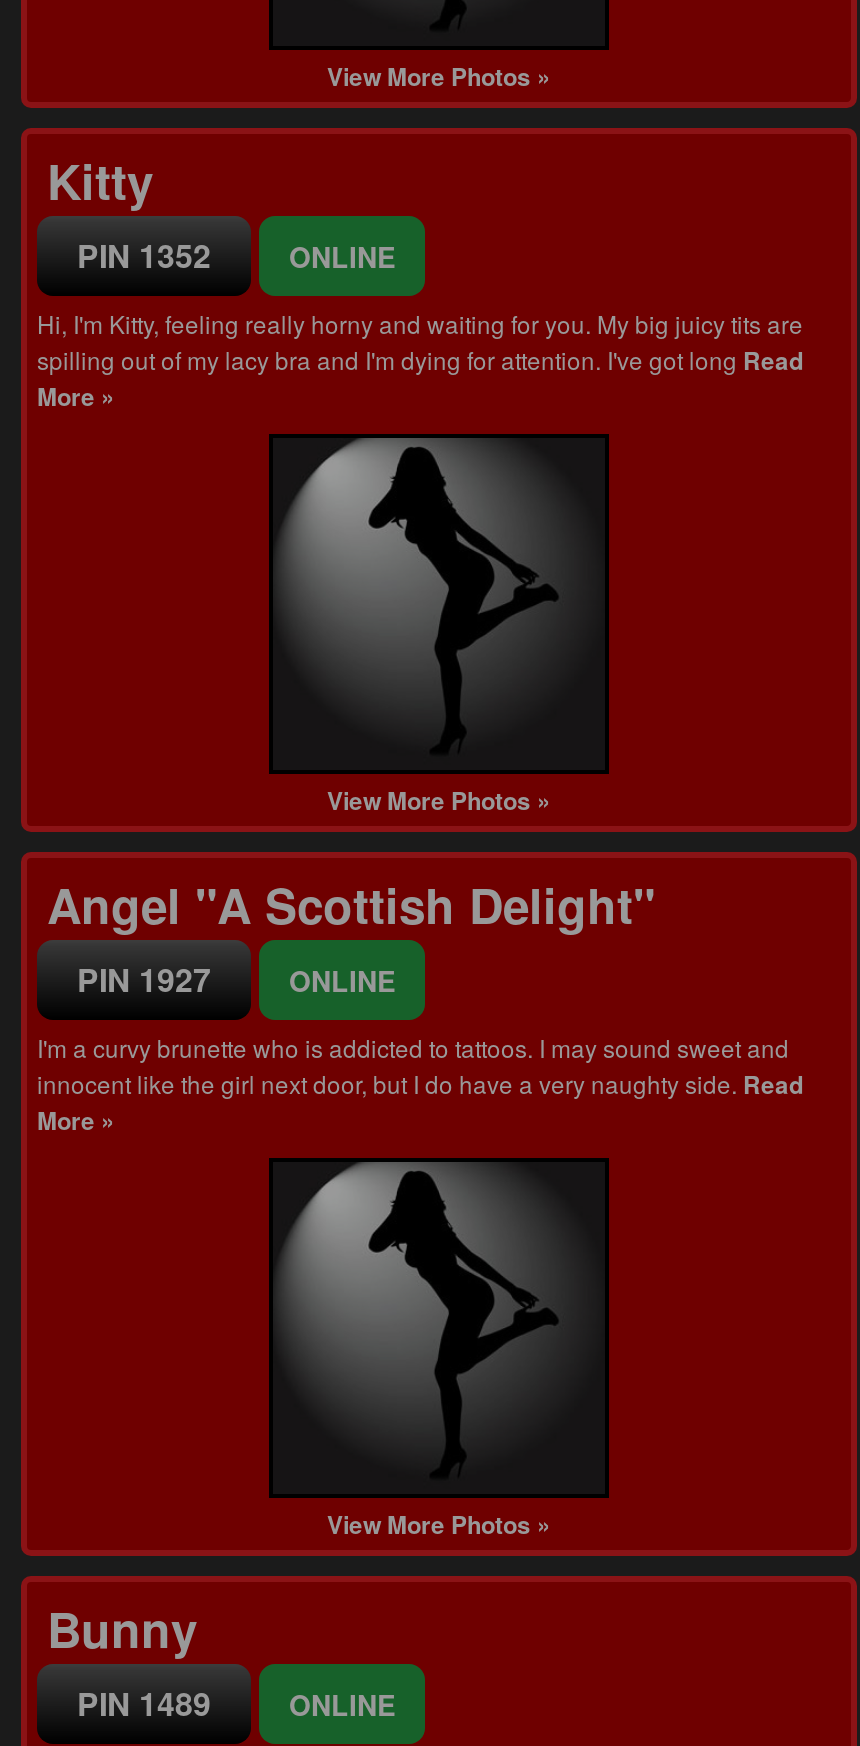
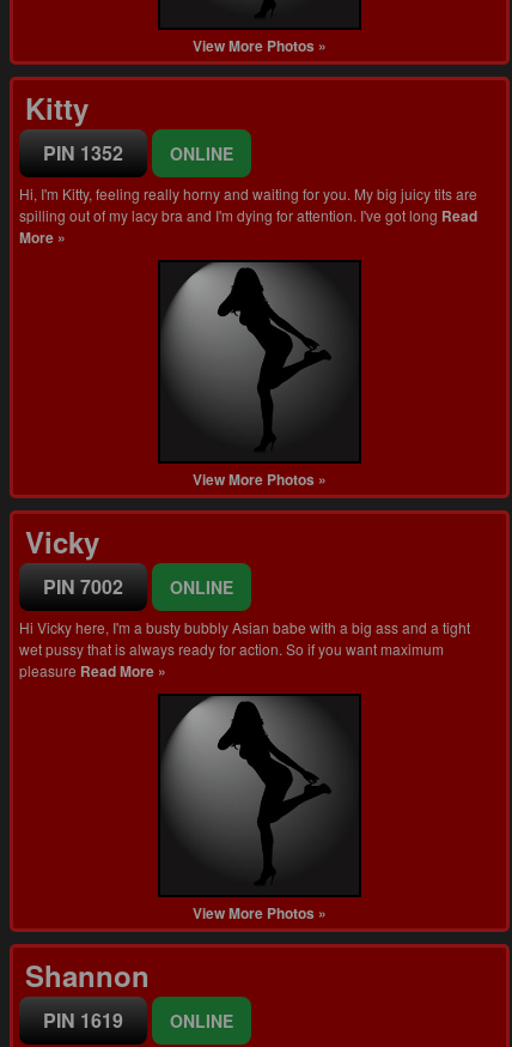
- Angel "A Scottish Delight"
- PIN 1927
+ Vicky
+ PIN 7002

- I'm a curvy brunette who is addicted to tattoos. I may sound sweet and
- innocent like the girl next door, but I do have a very naughty side. Read
- More »
+ Hi Vicky here, I'm a busty bubbly Asian babe with a big ass and a tight
+ wet pussy that is always ready for action. So if you want maximum
+ pleasure Read More »

- Bunny
- PIN 1489
+ Shannon
+ PIN 1619
